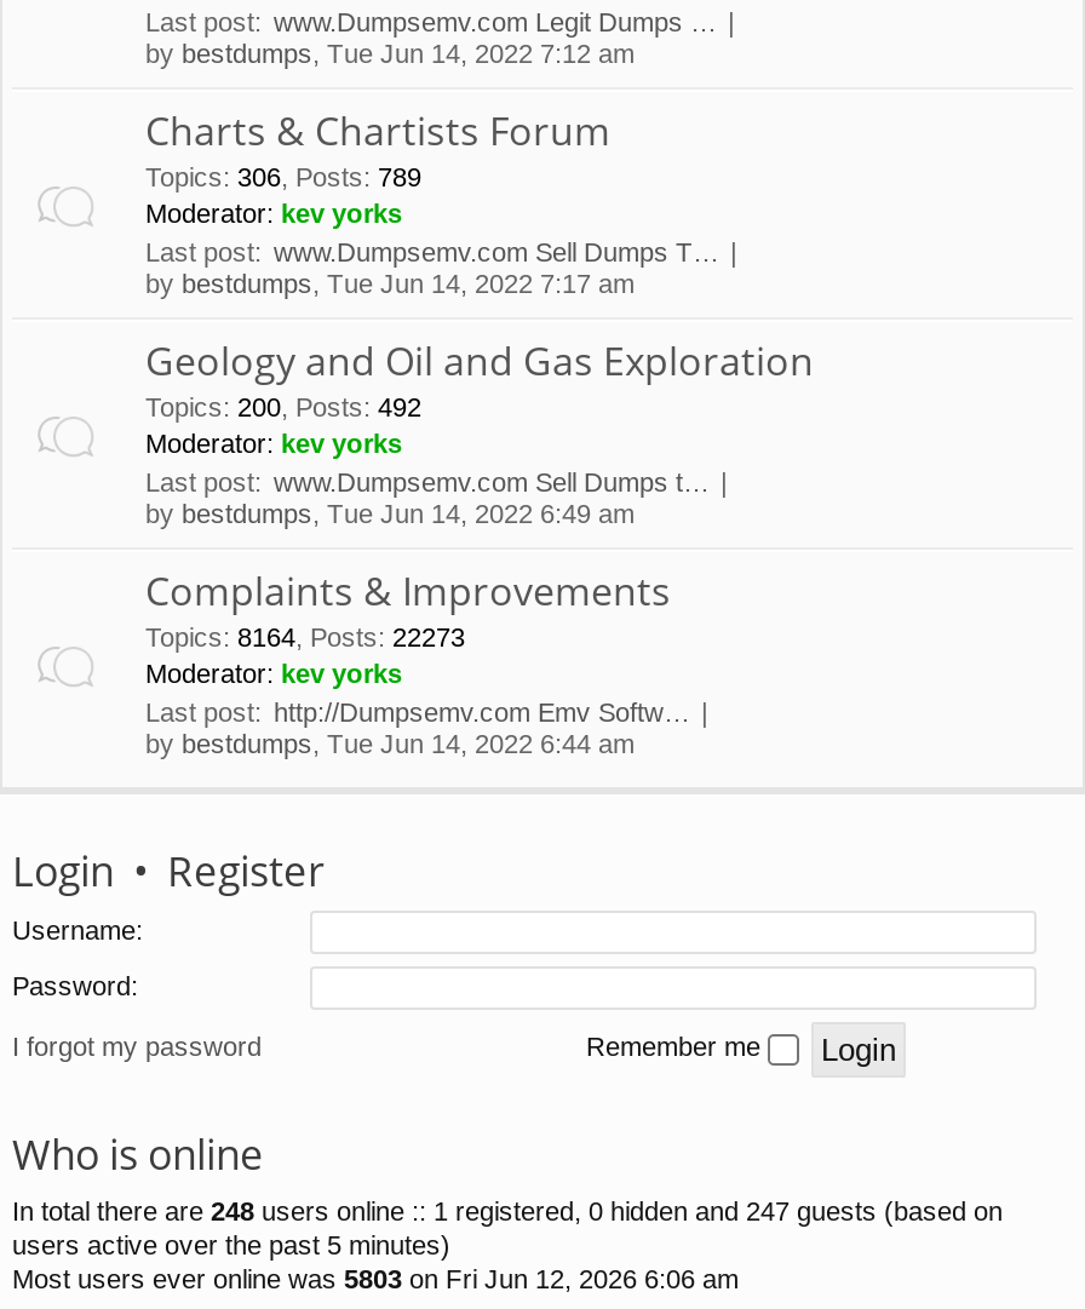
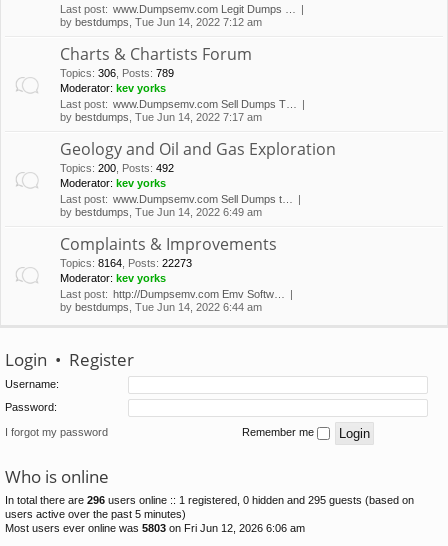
- In total there are 248 users online :: 1 registered, 0 hidden and 247 guests (based on
+ In total there are 296 users online :: 1 registered, 0 hidden and 295 guests (based on
